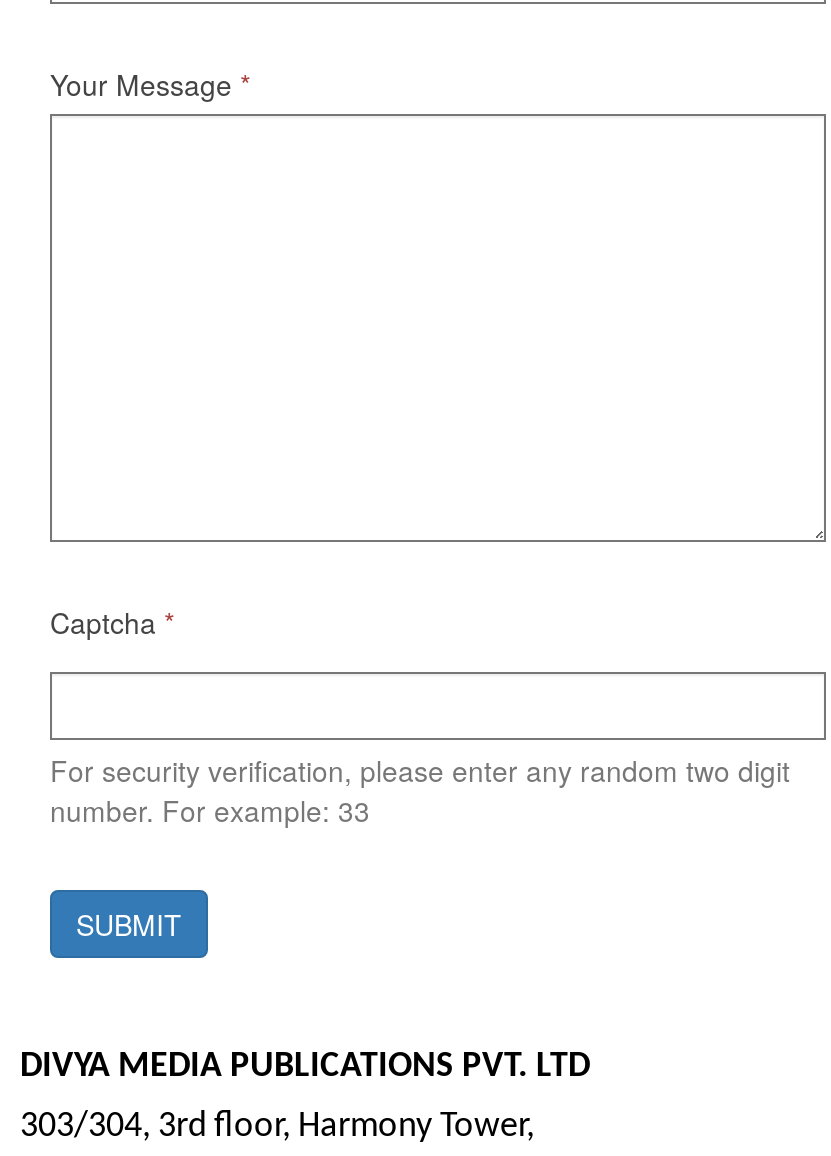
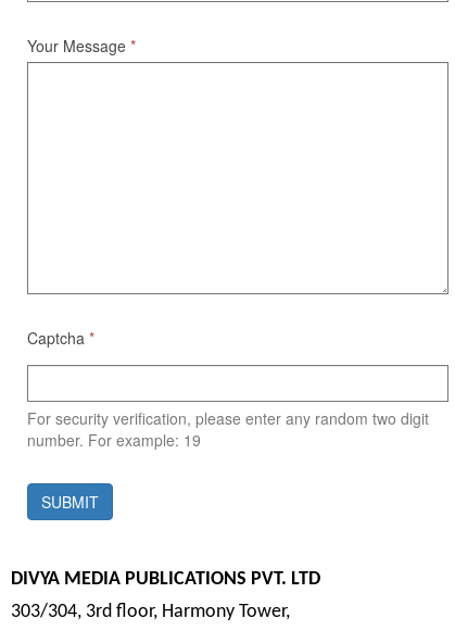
- number. For example: 33
+ number. For example: 19
